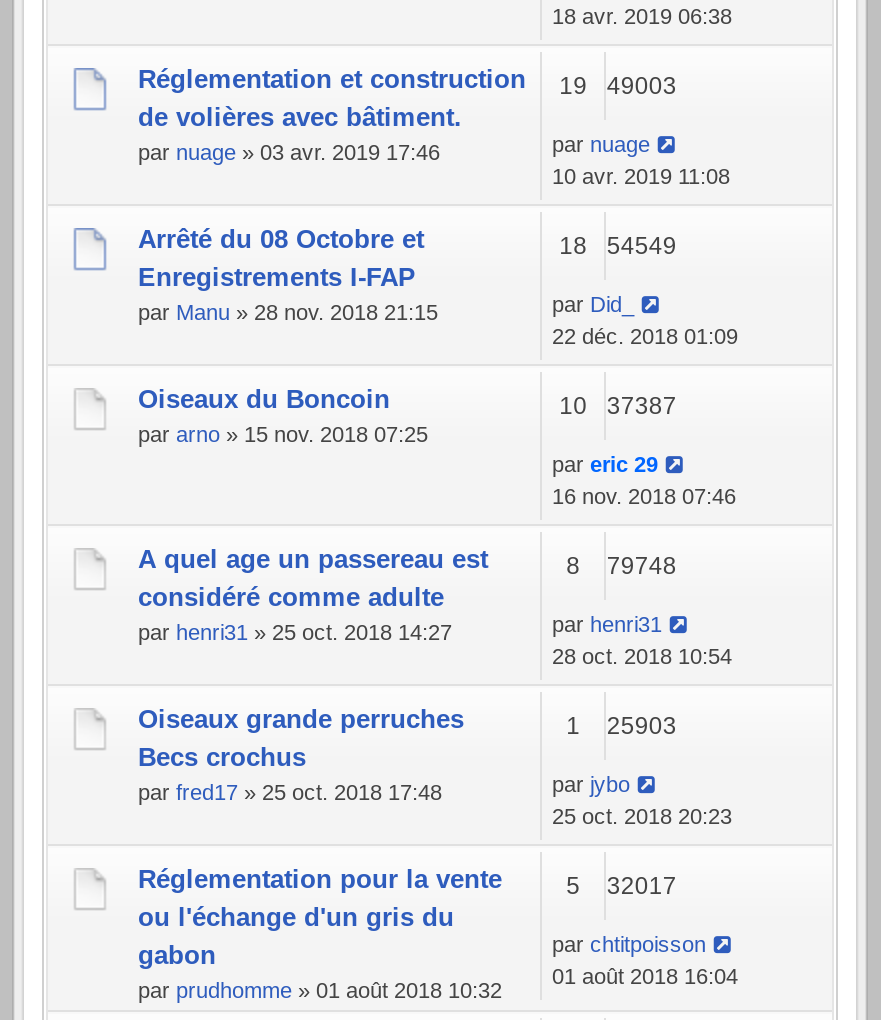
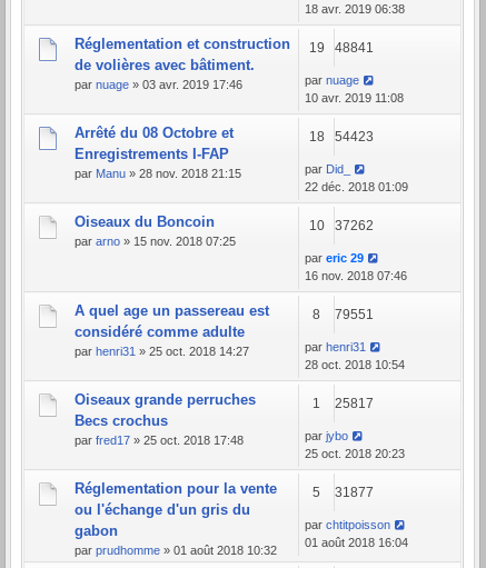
- Réglementation et construction 19 49003
+ Réglementation et construction 19 48841

- 18 54549
+ 18 54423

- 10 37387
+ 10 37262

- 8 79748
+ 8 79551

- 1 25903
+ 1 25817

- 5 32017
+ 5 31877
